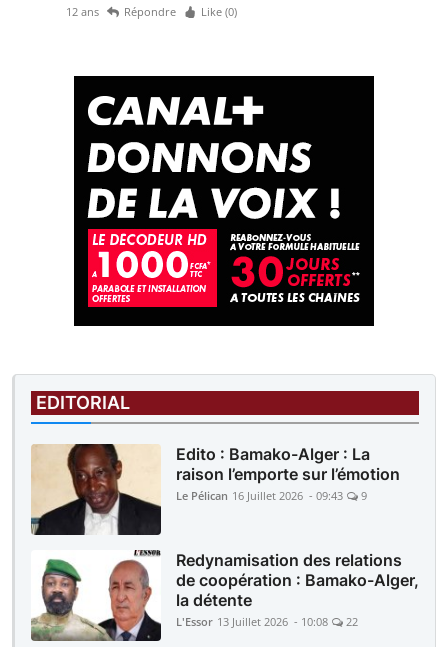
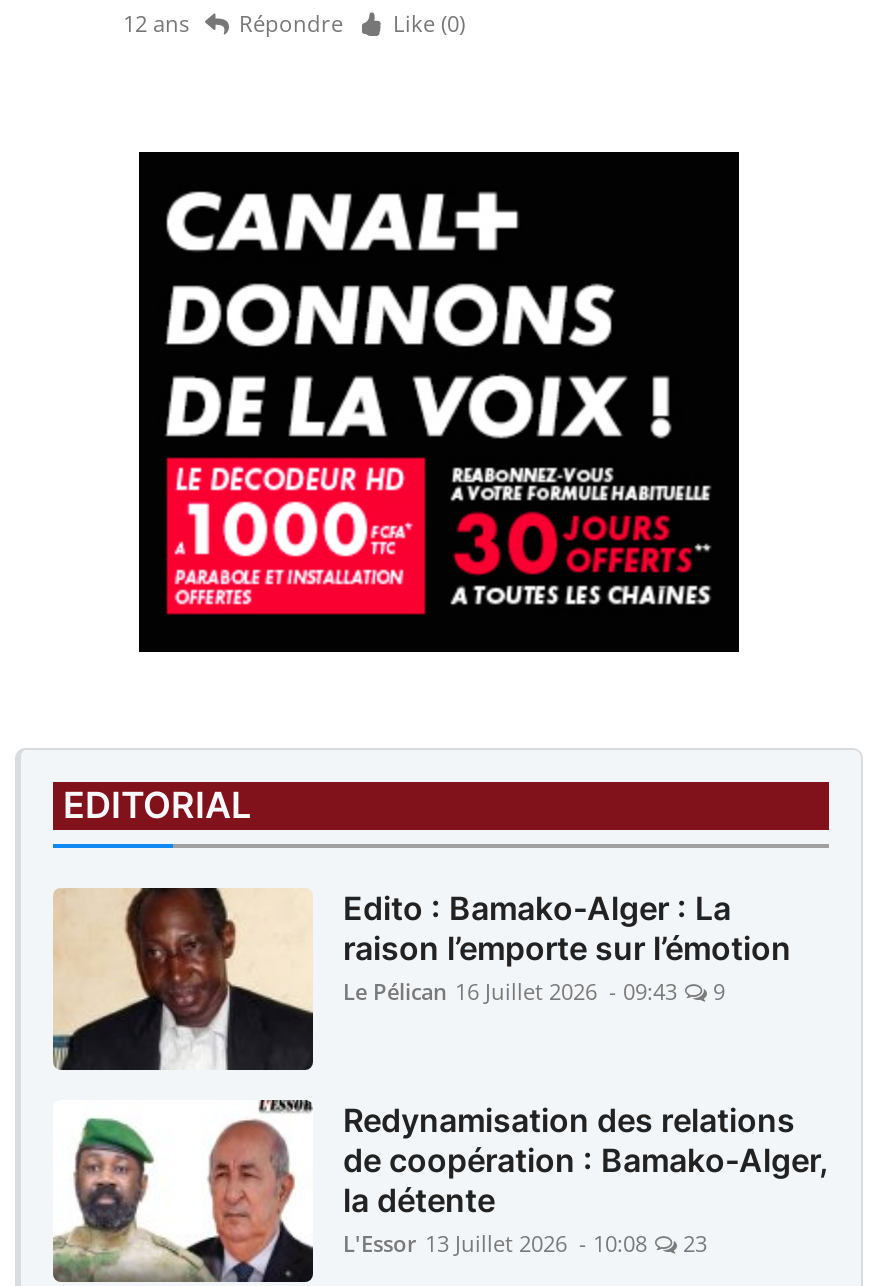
- L'Essor 13 Juillet 2026 - 10:08 22
+ L'Essor 13 Juillet 2026 - 10:08 23
